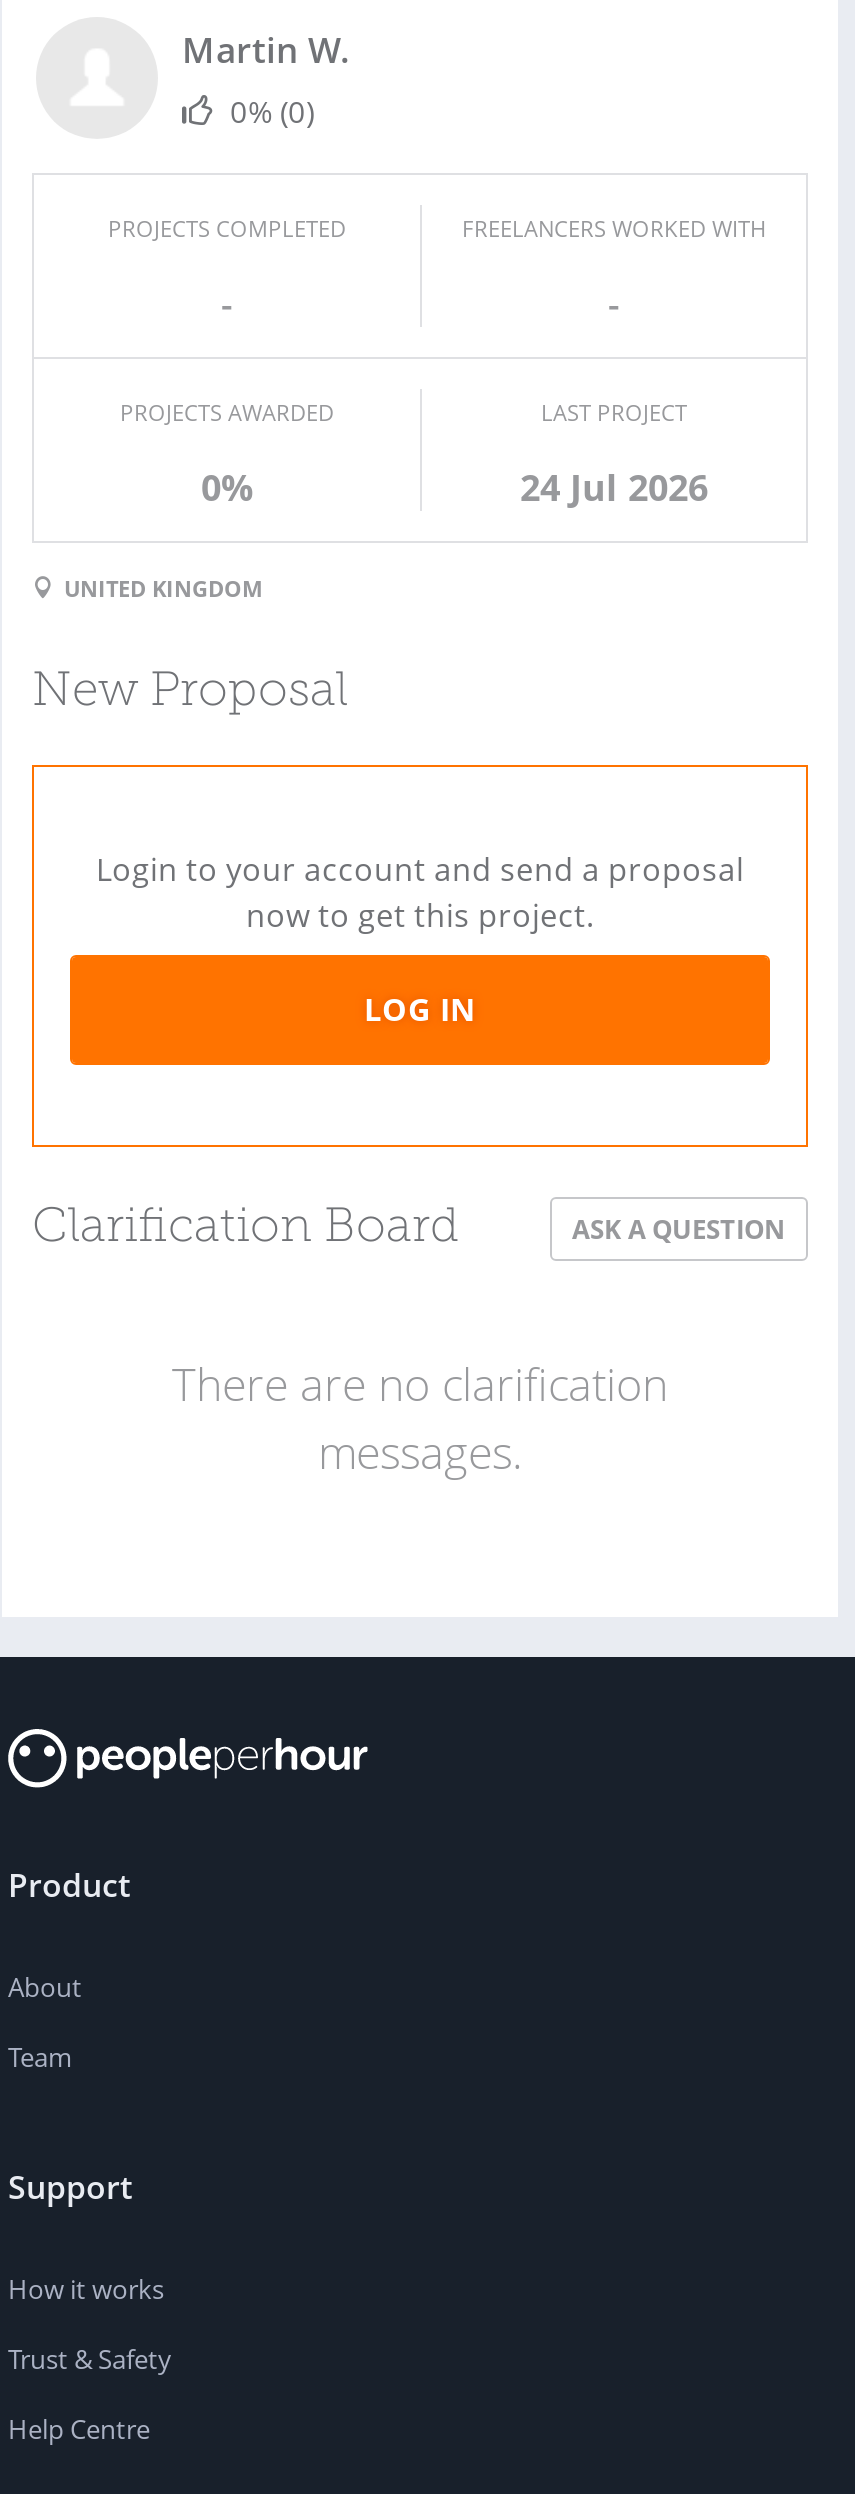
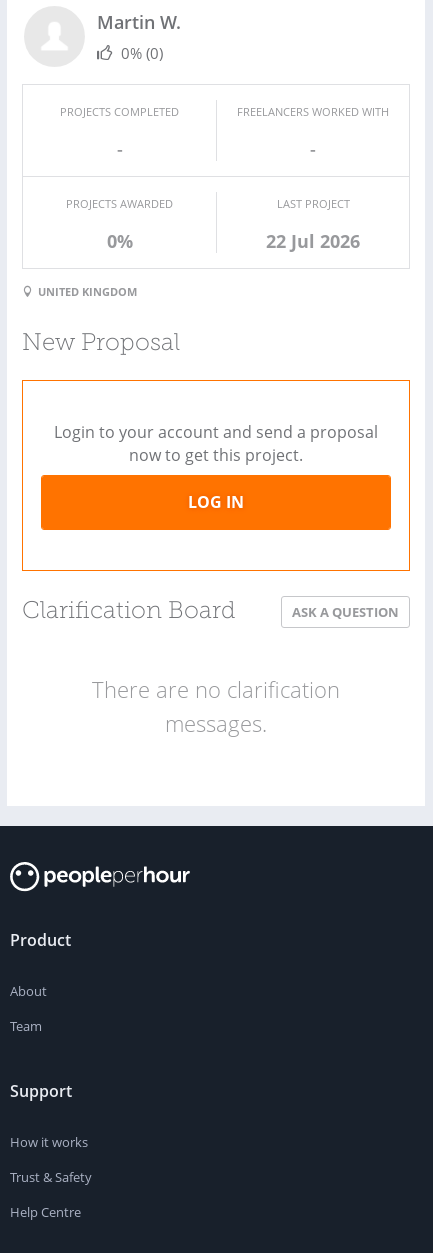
- 24 Jul 2026
+ 22 Jul 2026
